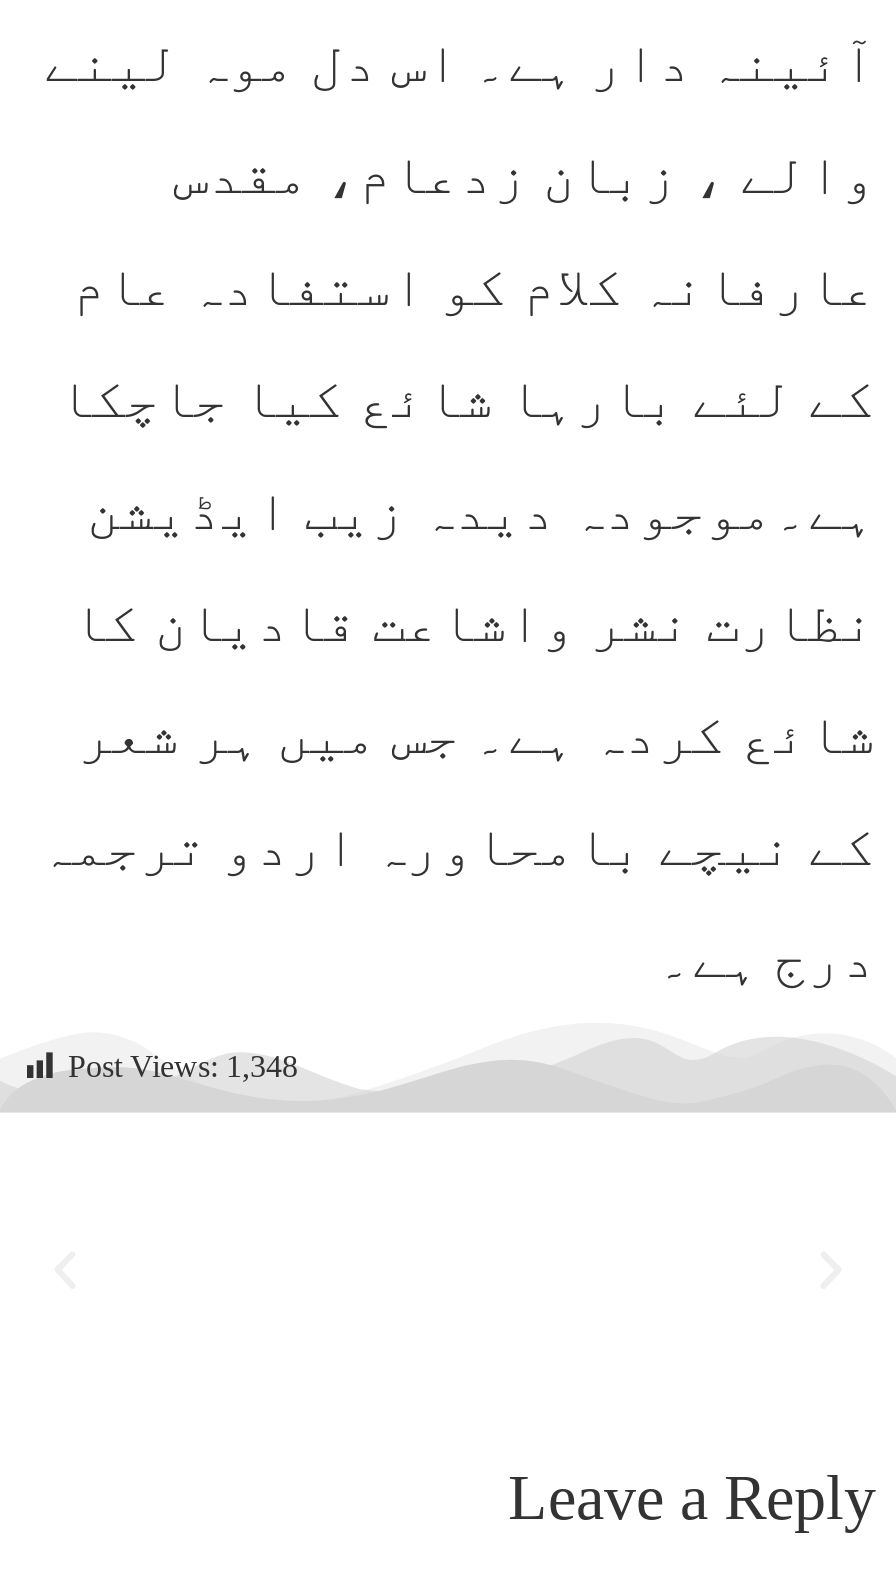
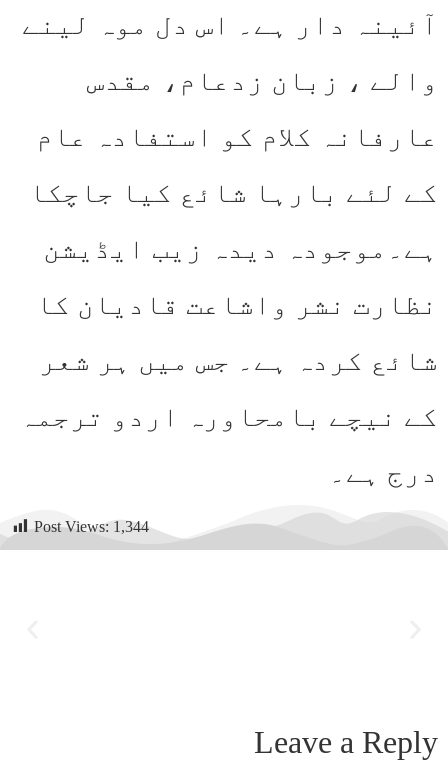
- Post Views: 1,348
+ Post Views: 1,344
